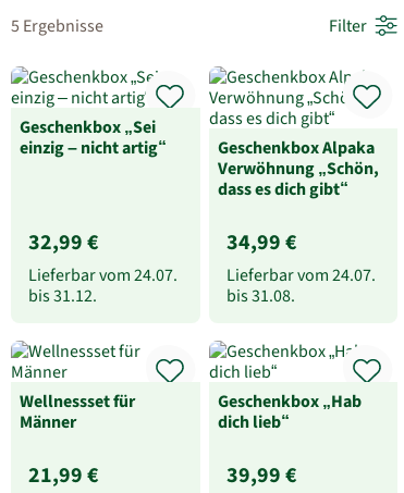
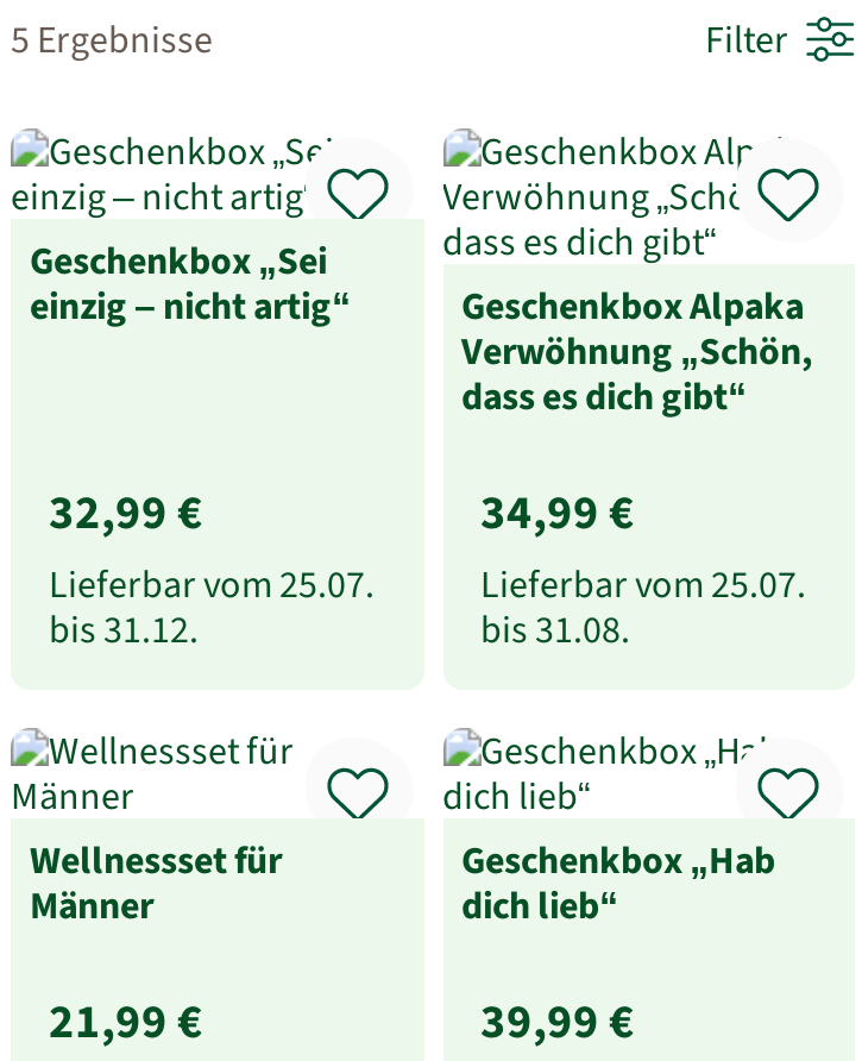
- Lieferbar vom 24.07.
+ Lieferbar vom 25.07.

- Lieferbar vom 24.07.
+ Lieferbar vom 25.07.
